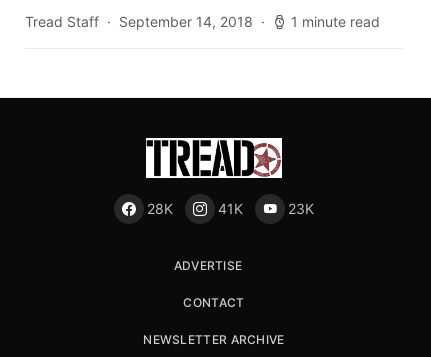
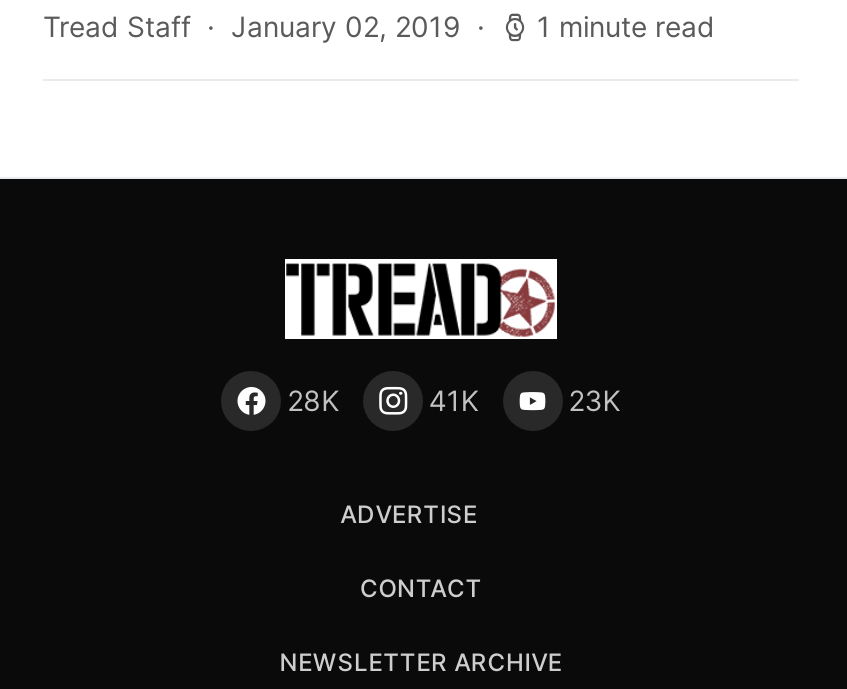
- Tread Staff September 14, 2018
+ Tread Staff January 02, 2019
